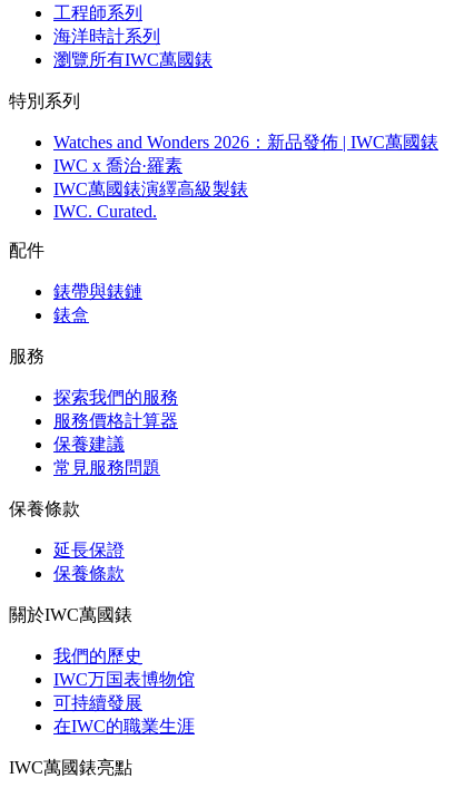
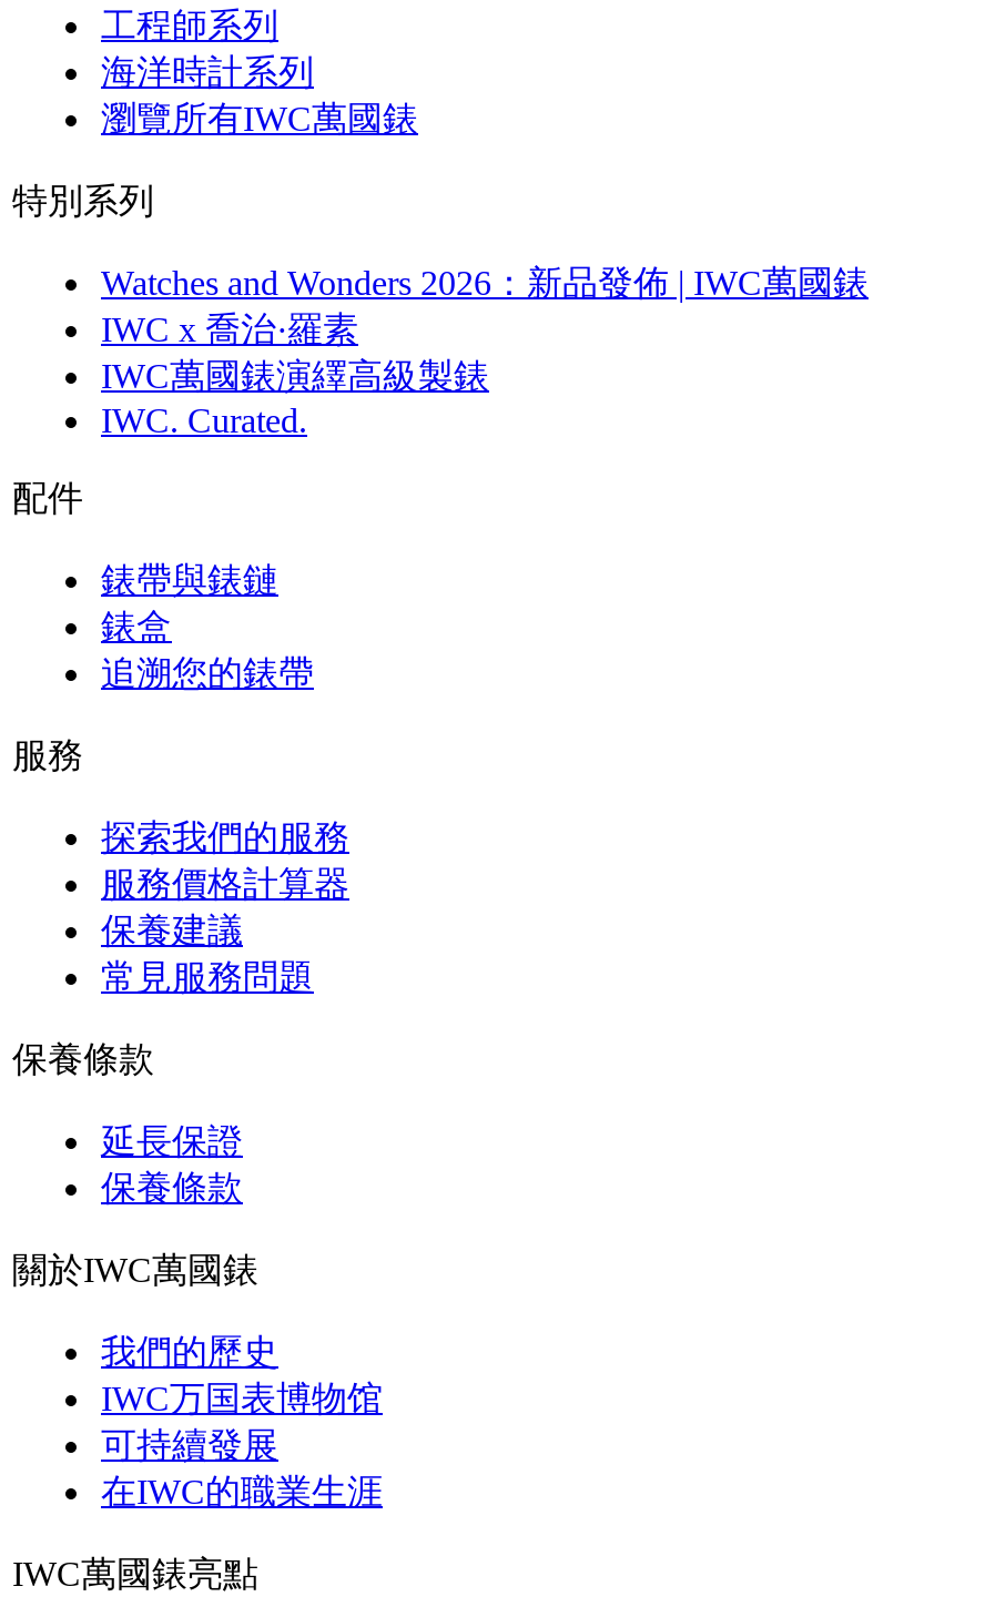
+ 追溯您的錶帶
